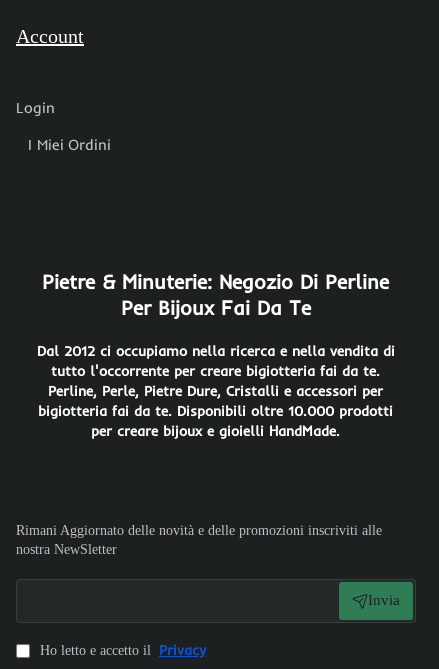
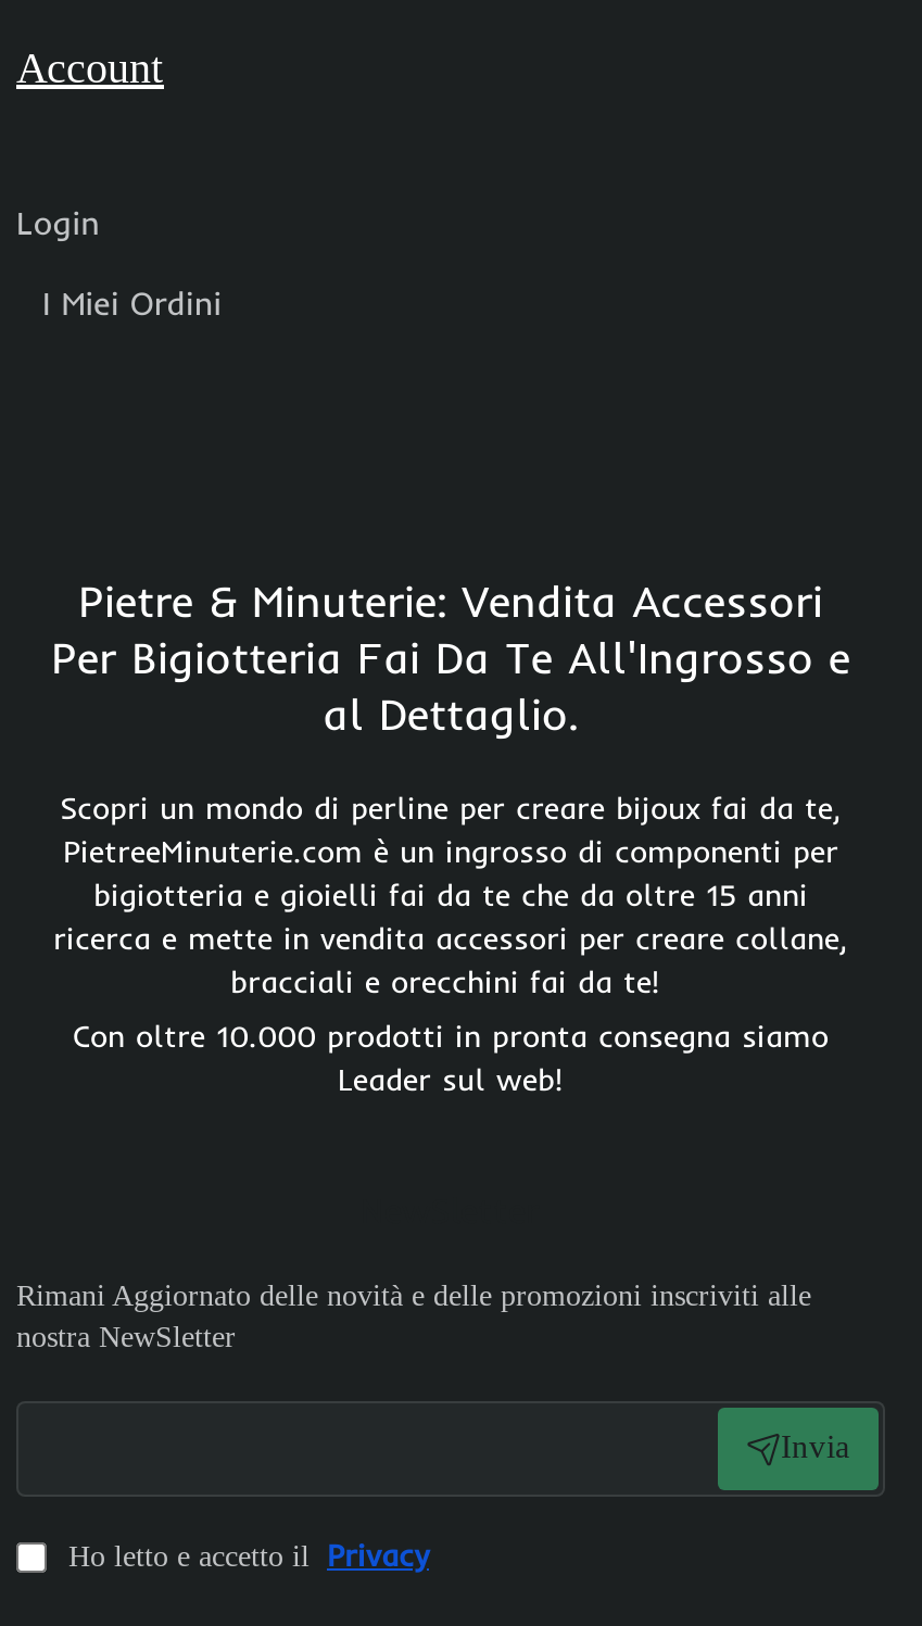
- Pietre & Minuterie: Negozio Di Perline
- Per Bijoux Fai Da Te
+ Pietre & Minuterie: Vendita Accessori
+ Per Bigiotteria Fai Da Te All'Ingrosso e
+ al Dettaglio.

- Dal 2012 ci occupiamo nella ricerca e nella vendita di
- tutto l'occorrente per creare bigiotteria fai da te.
- Perline, Perle, Pietre Dure, Cristalli e accessori per
- bigiotteria fai da te. Disponibili oltre 10.000 prodotti
- per creare bijoux e gioielli HandMade.
+ Scopri un mondo di perline per creare bijoux fai da te,
+ PietreeMinuterie.com è un ingrosso di componenti per
+ bigiotteria e gioielli fai da te che da oltre 15 anni
+ ricerca e mette in vendita accessori per creare collane,
+ bracciali e orecchini fai da te!
+ Con oltre 10.000 prodotti in pronta consegna siamo
+ Leader sul web!
